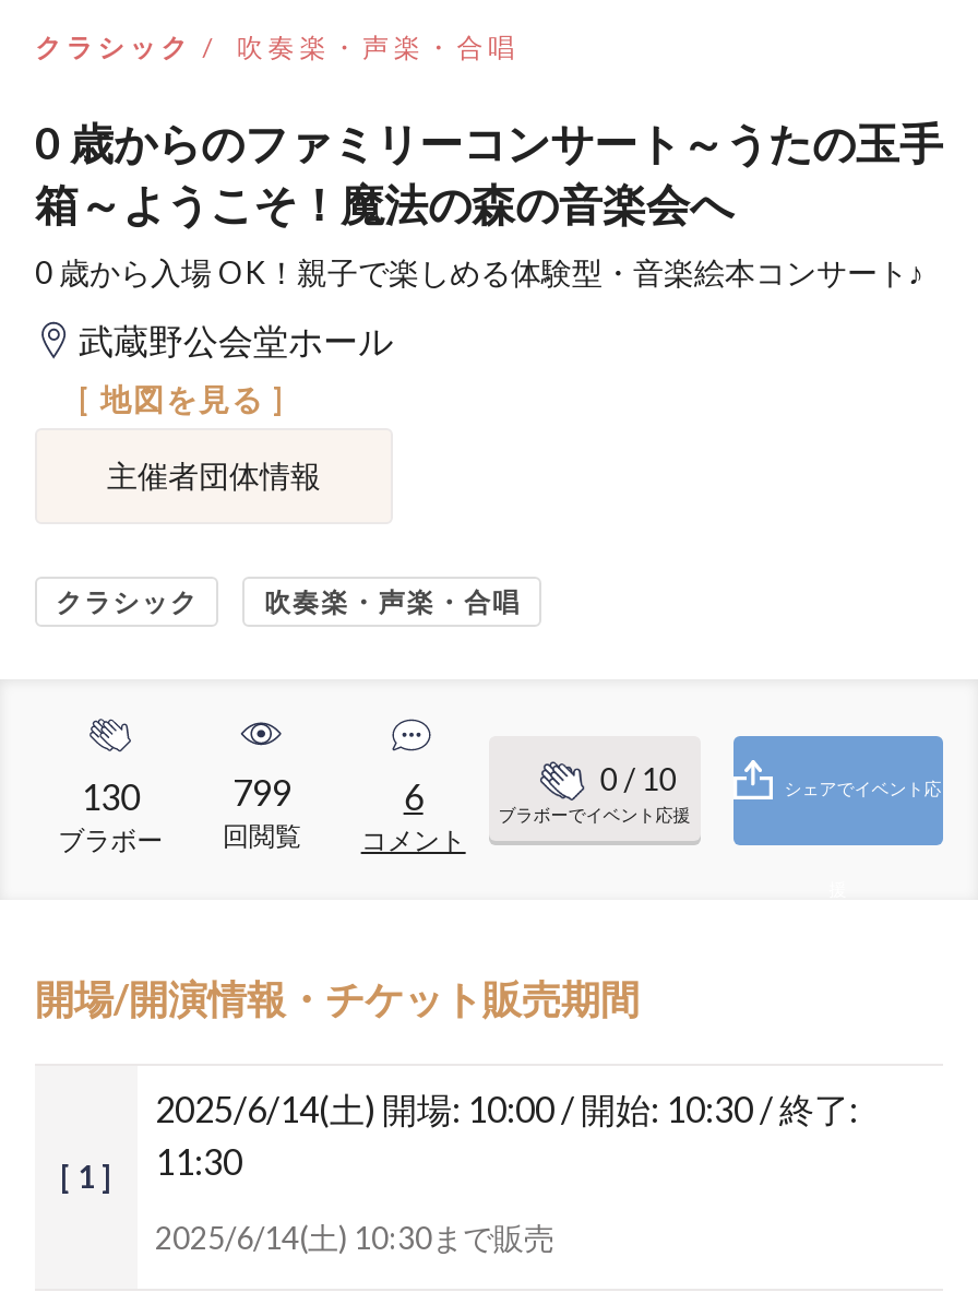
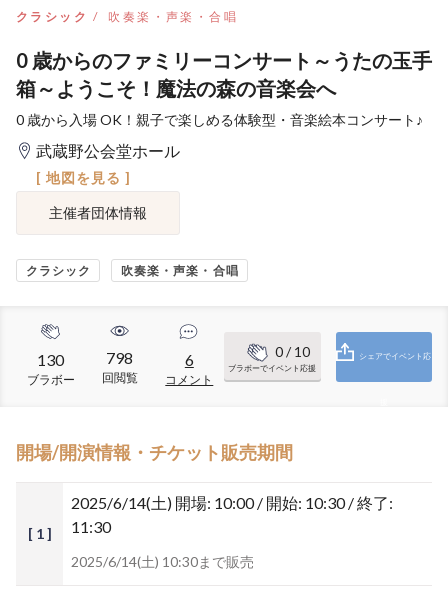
- 799
+ 798
